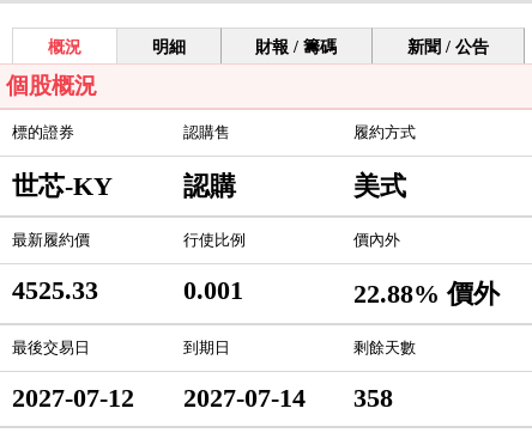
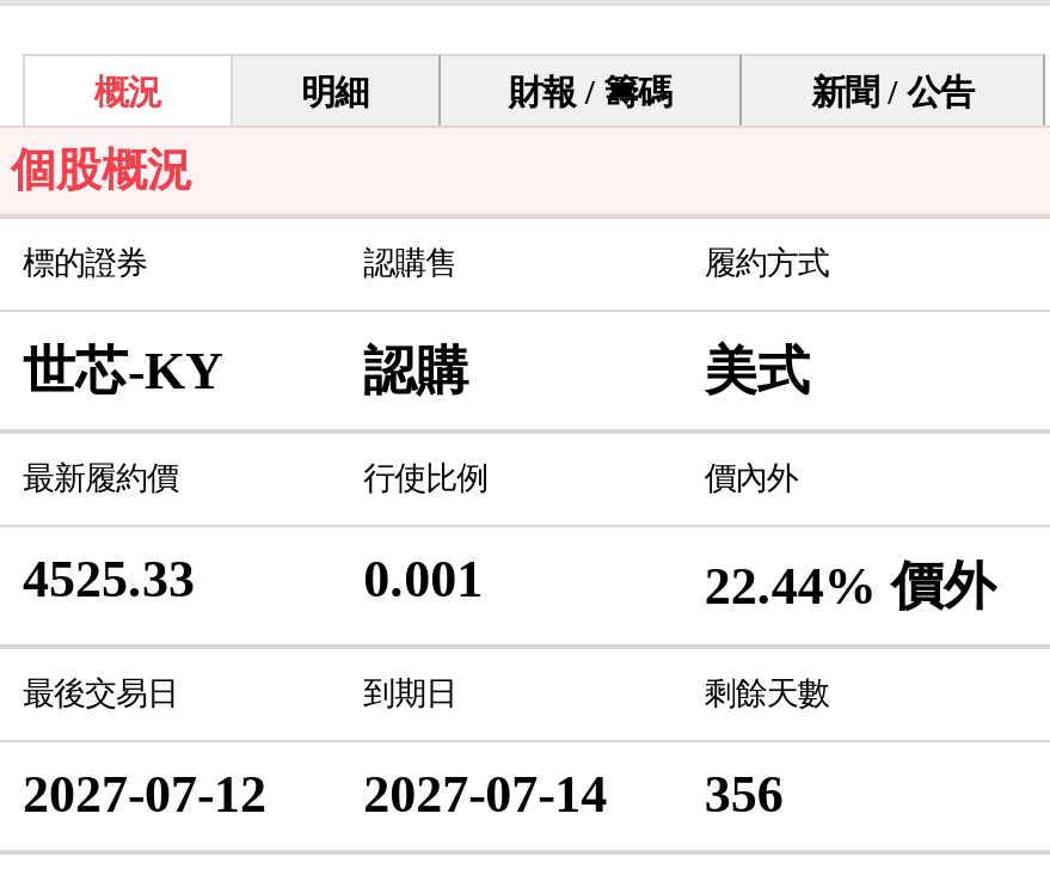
- 22.88% 價外
+ 22.44% 價外

- 2027-07-12 2027-07-14 358
+ 2027-07-12 2027-07-14 356
